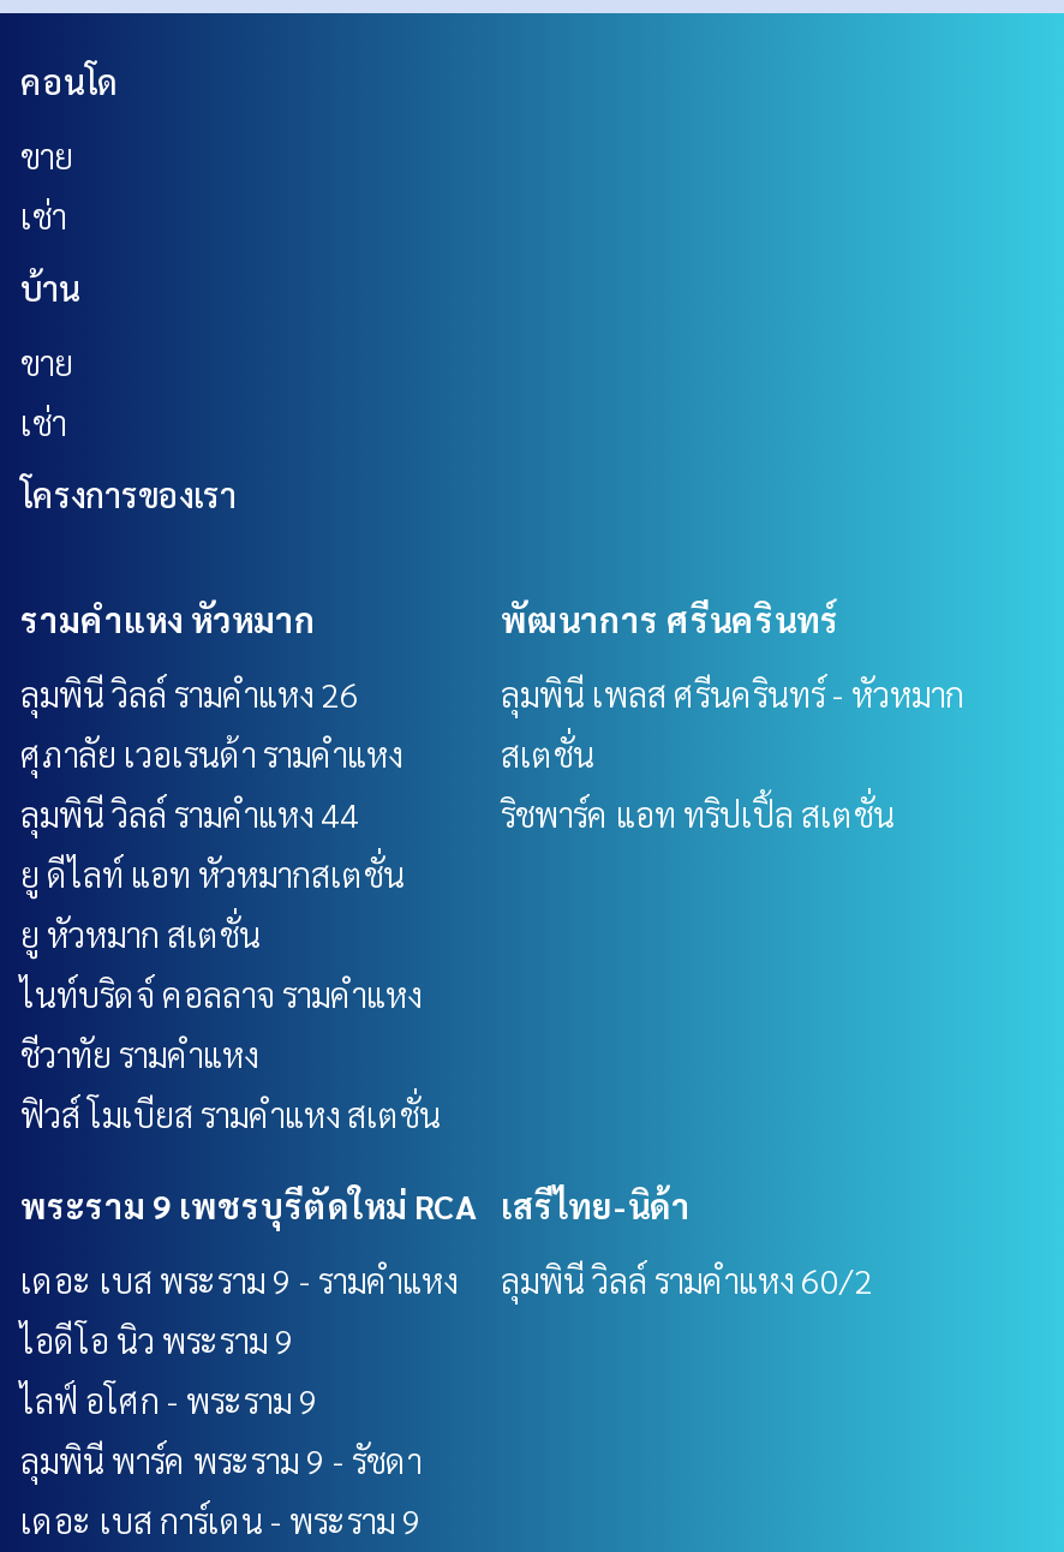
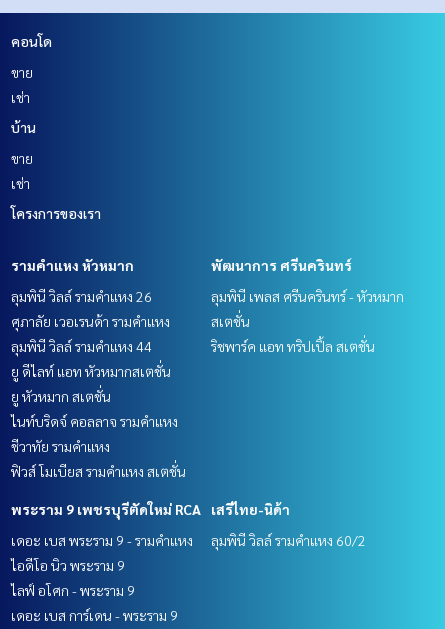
- ลุมพินี พาร์ค พระราม 9 - รัชดา
